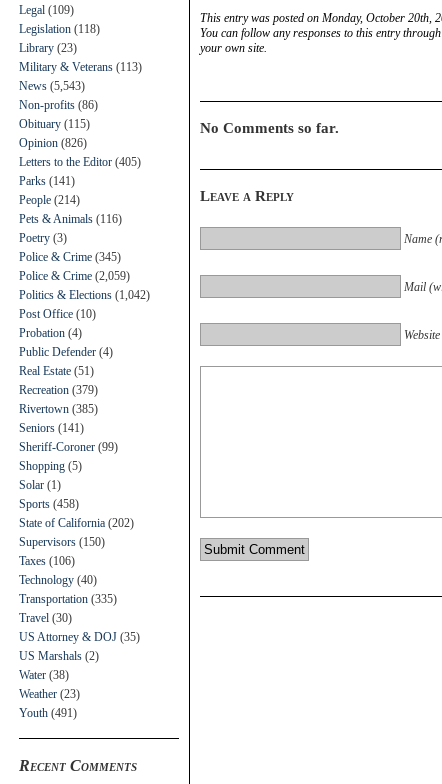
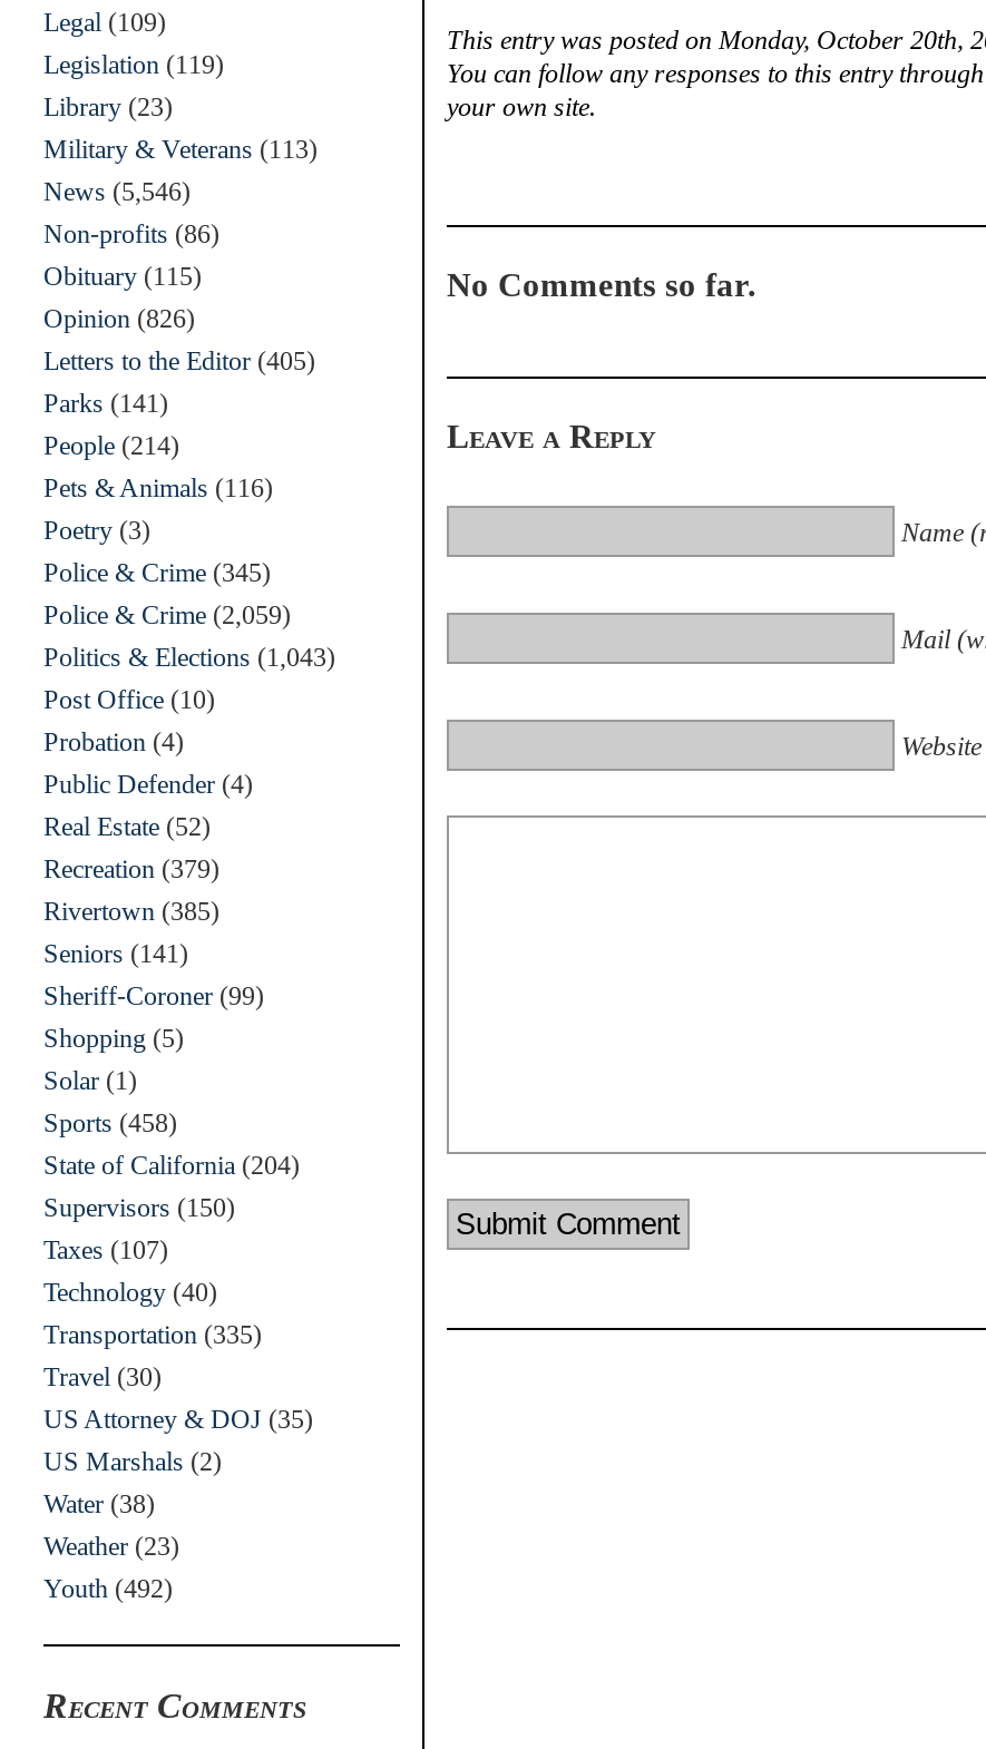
- Legislation (118)
+ Legislation (119)

- News (5,543)
+ News (5,546)

- Politics & Elections (1,042)
+ Politics & Elections (1,043)

- Real Estate (51)
+ Real Estate (52)

- State of California (202)
+ State of California (204)

- Taxes (106)
+ Taxes (107)

- Youth (491)
+ Youth (492)
